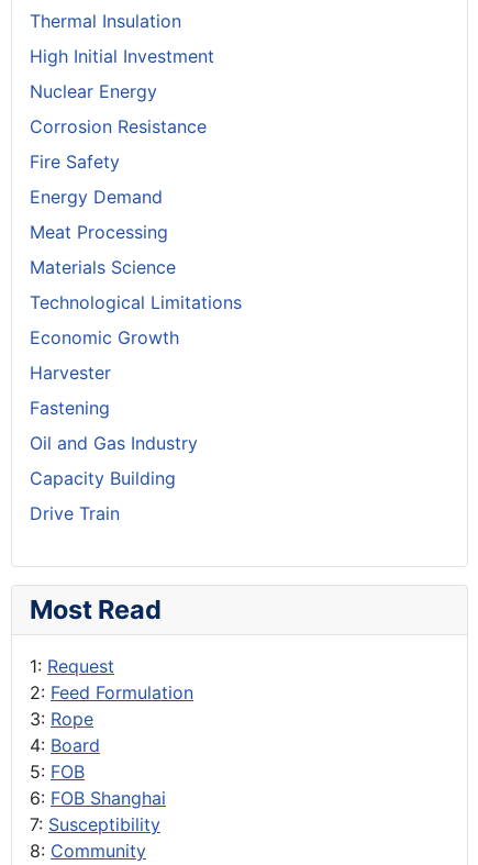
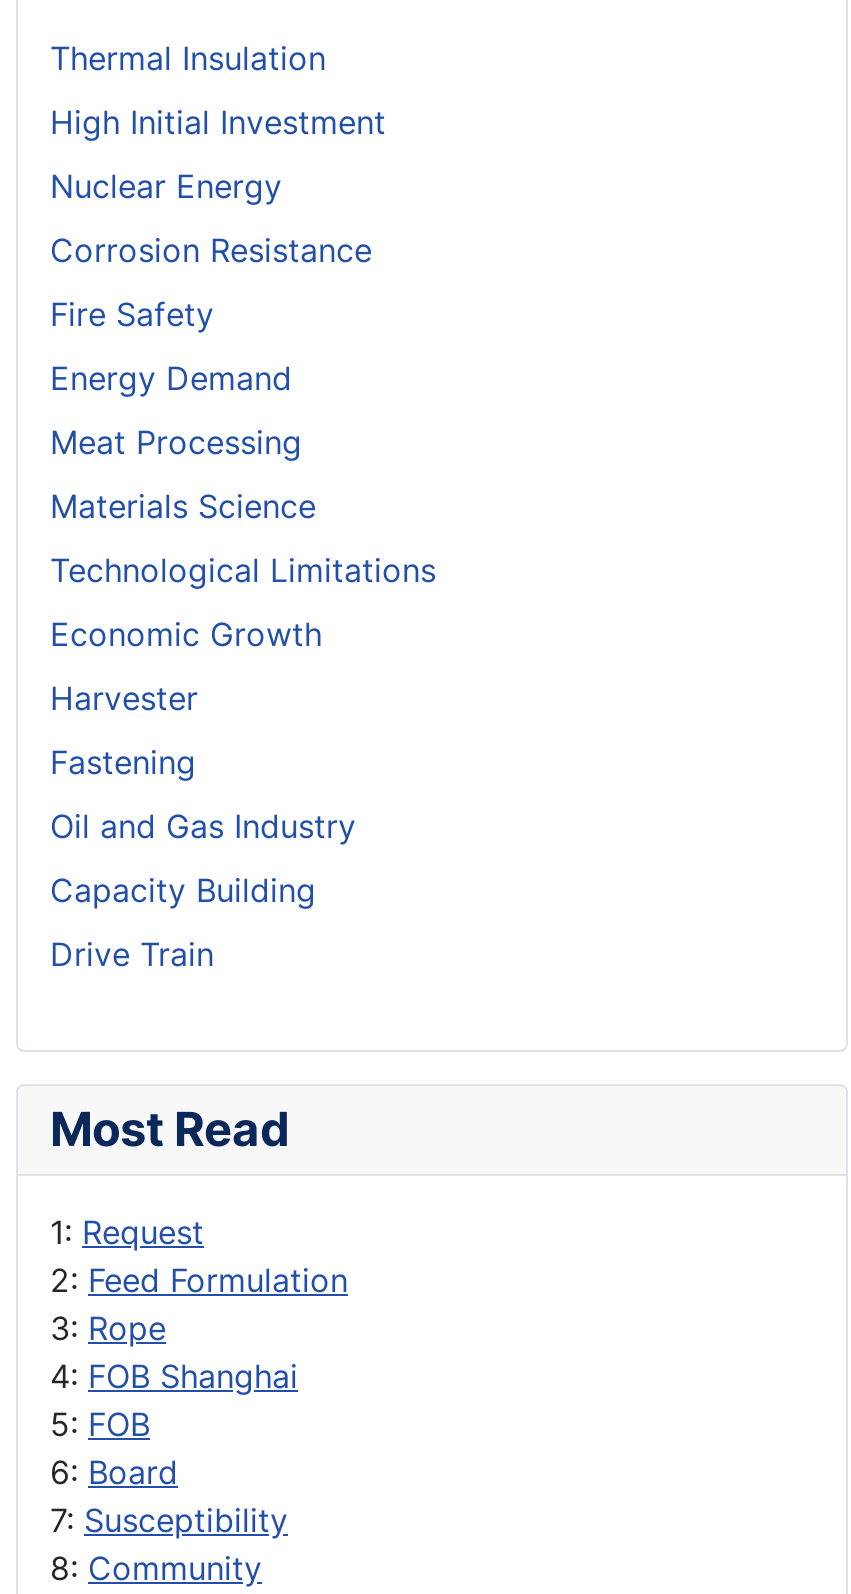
- 4: Board
+ 4: FOB Shanghai

- 6: FOB Shanghai
+ 6: Board
